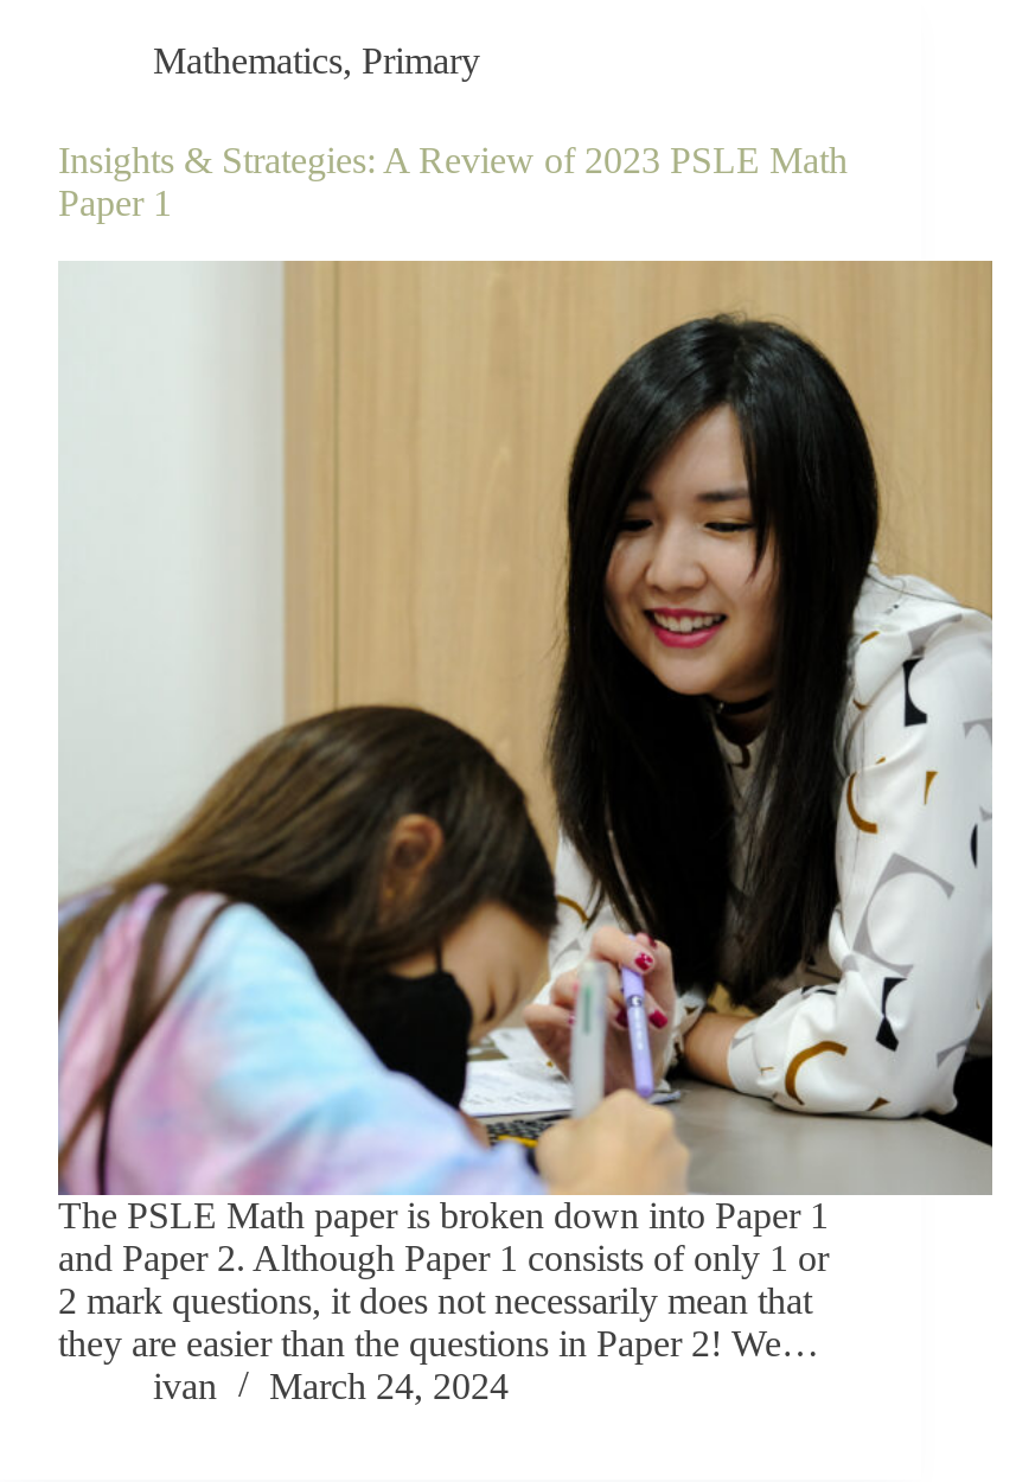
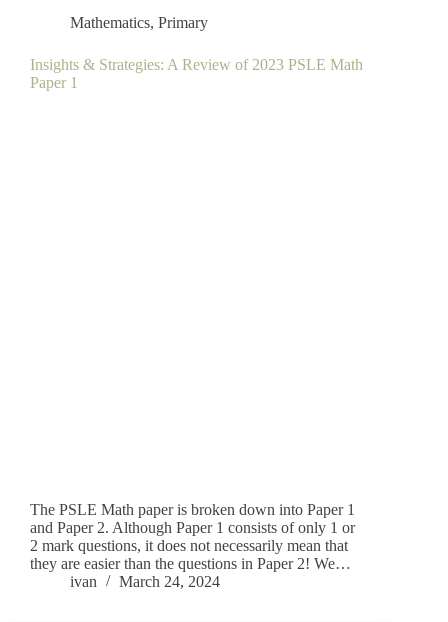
- [image]
